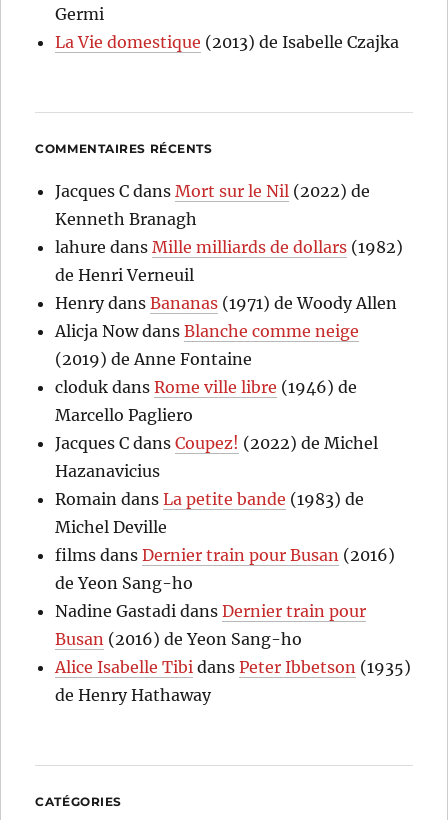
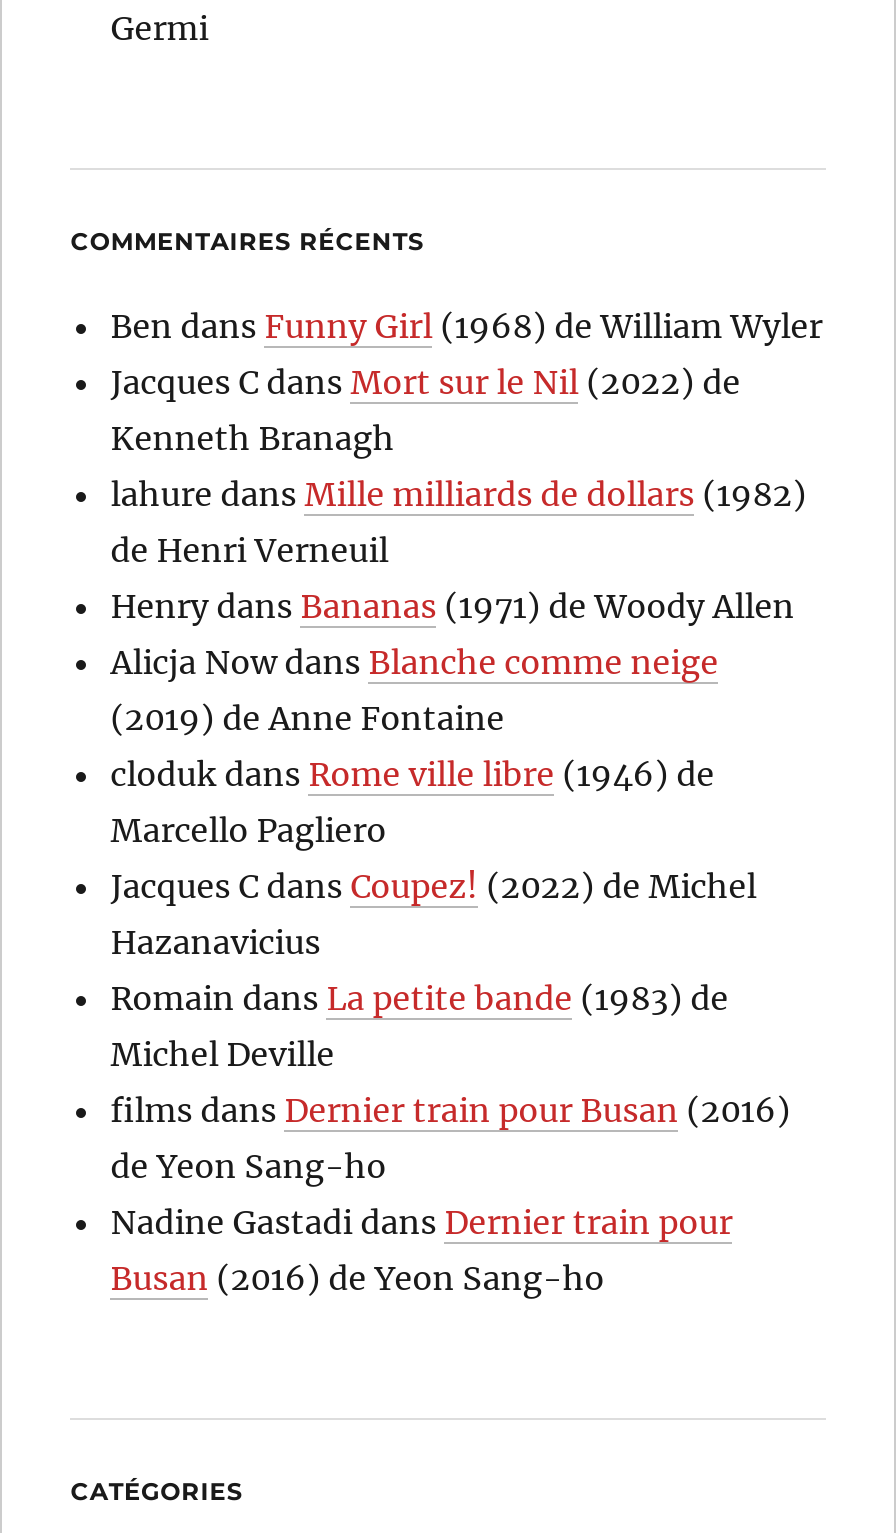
- La Vie domestique (2013) de Isabelle Czajka

+ Ben dans Funny Girl (1968) de William Wyler

- Alice Isabelle Tibi dans Peter Ibbetson (1935)
- de Henry Hathaway
